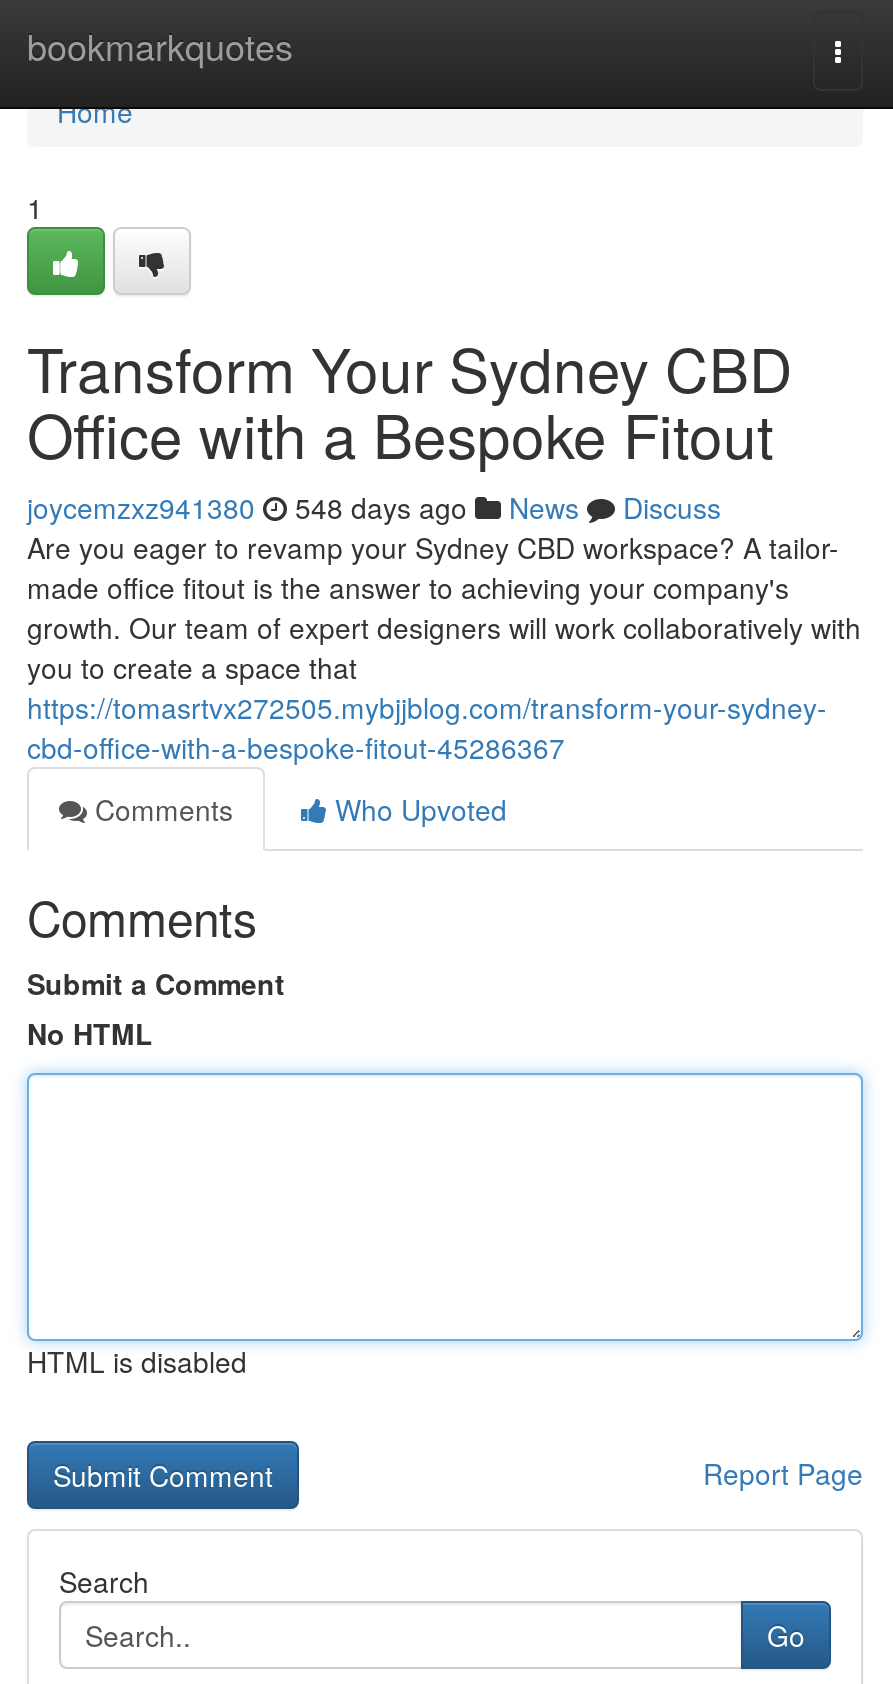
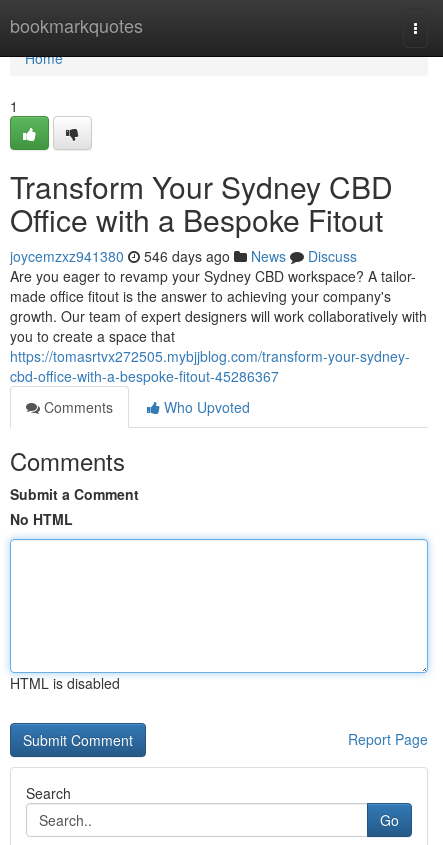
- joycemzxz941380 548 days ago News Discuss
+ joycemzxz941380 546 days ago News Discuss
